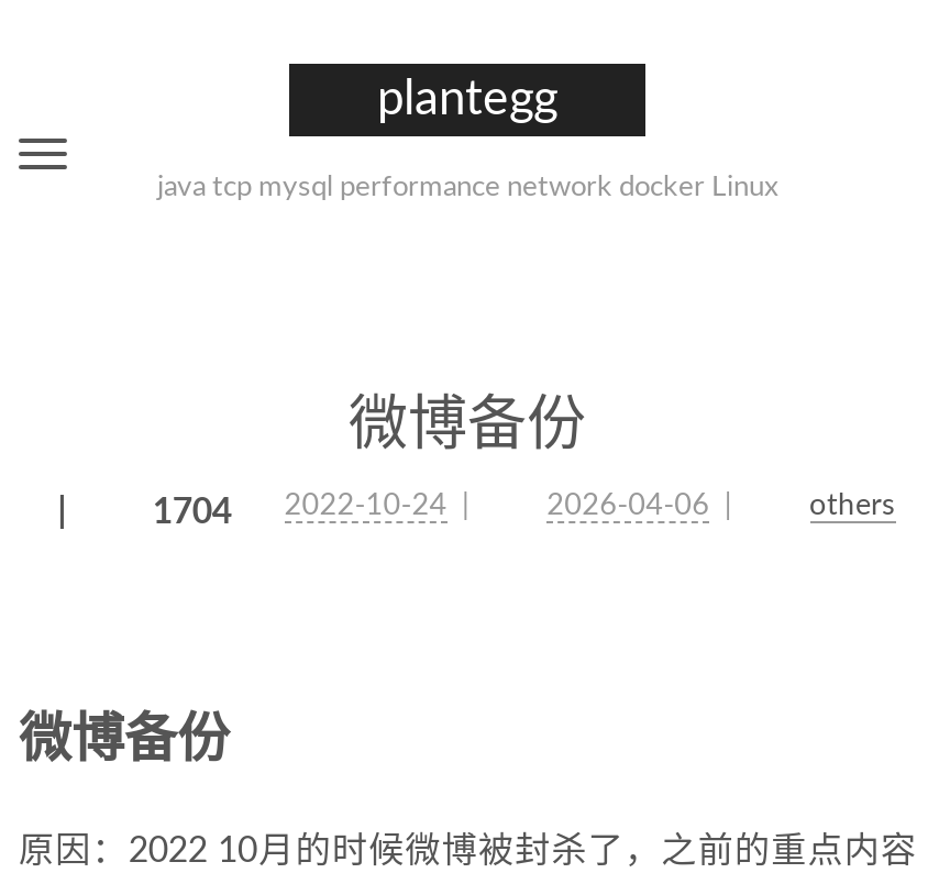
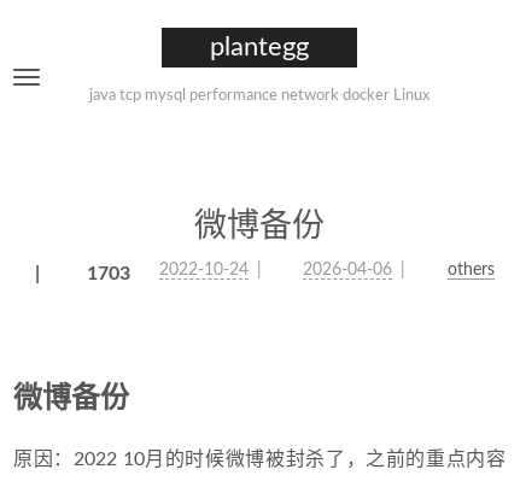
- 1704 2022-10-24
+ 1703 2022-10-24
